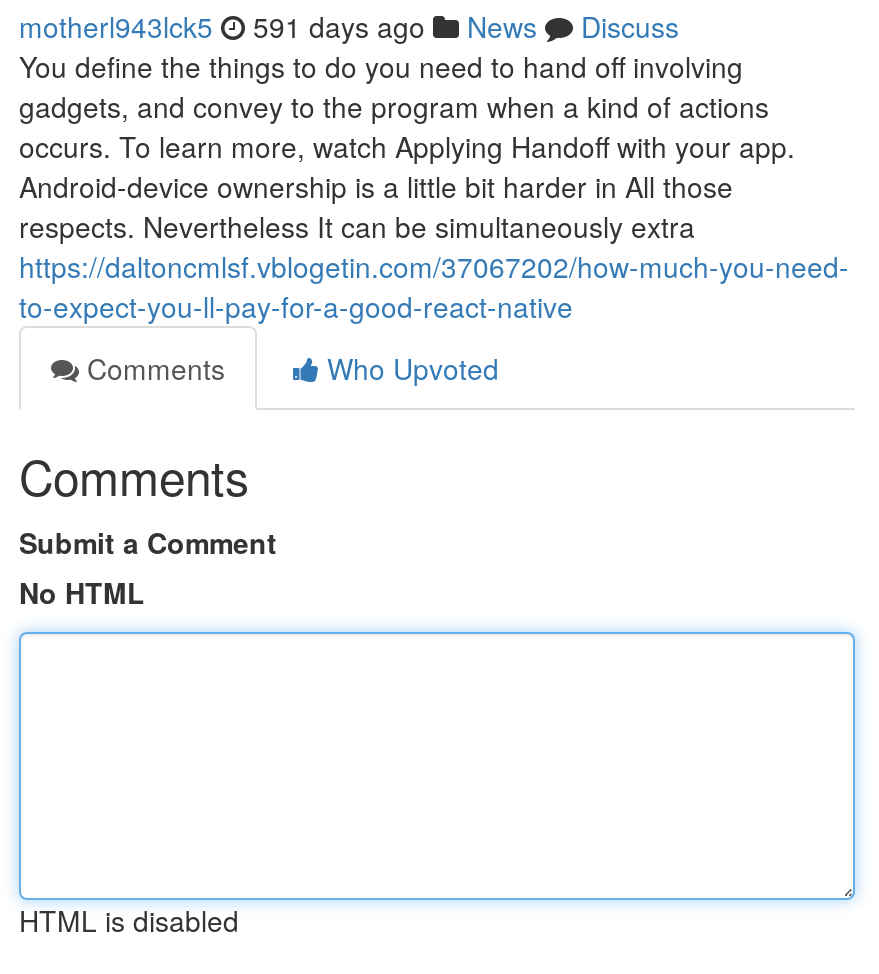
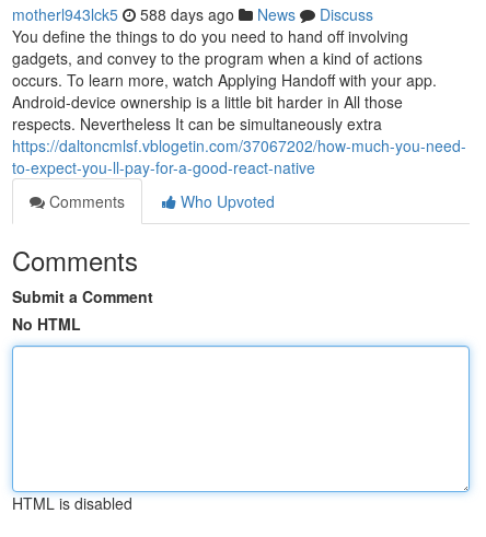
- motherl943lck5 591 days ago News Discuss
+ motherl943lck5 588 days ago News Discuss
